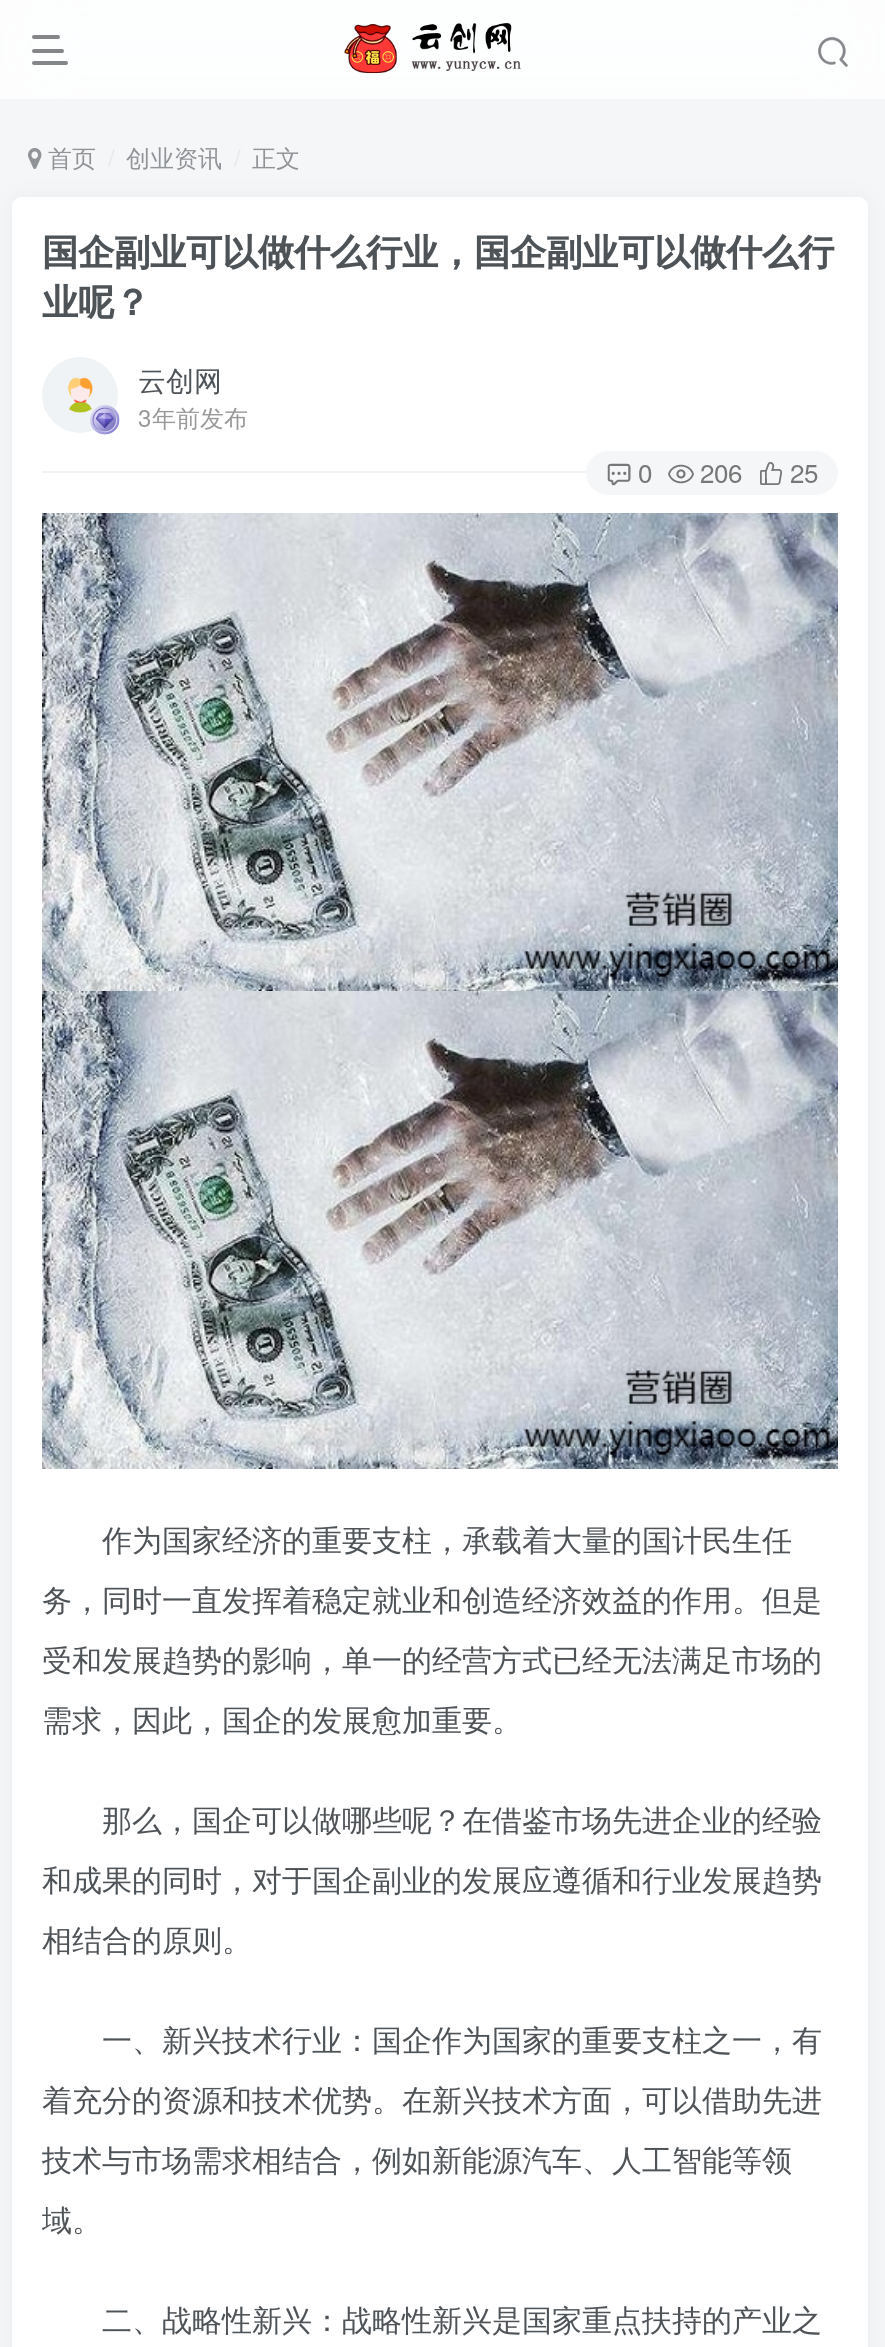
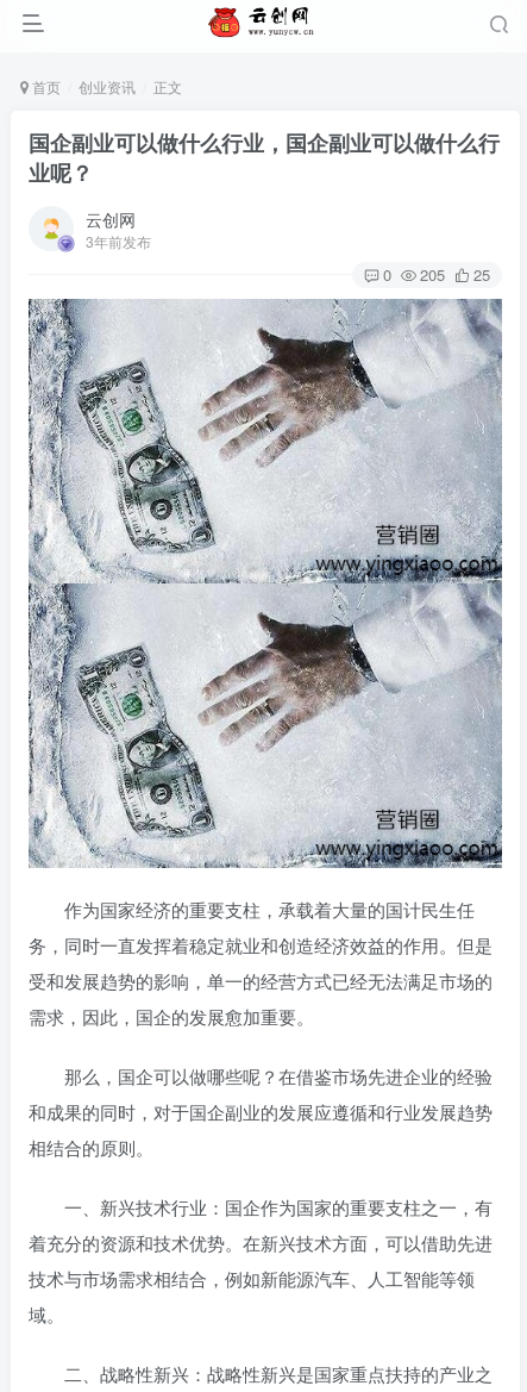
- 0 206 25
+ 0 205 25
